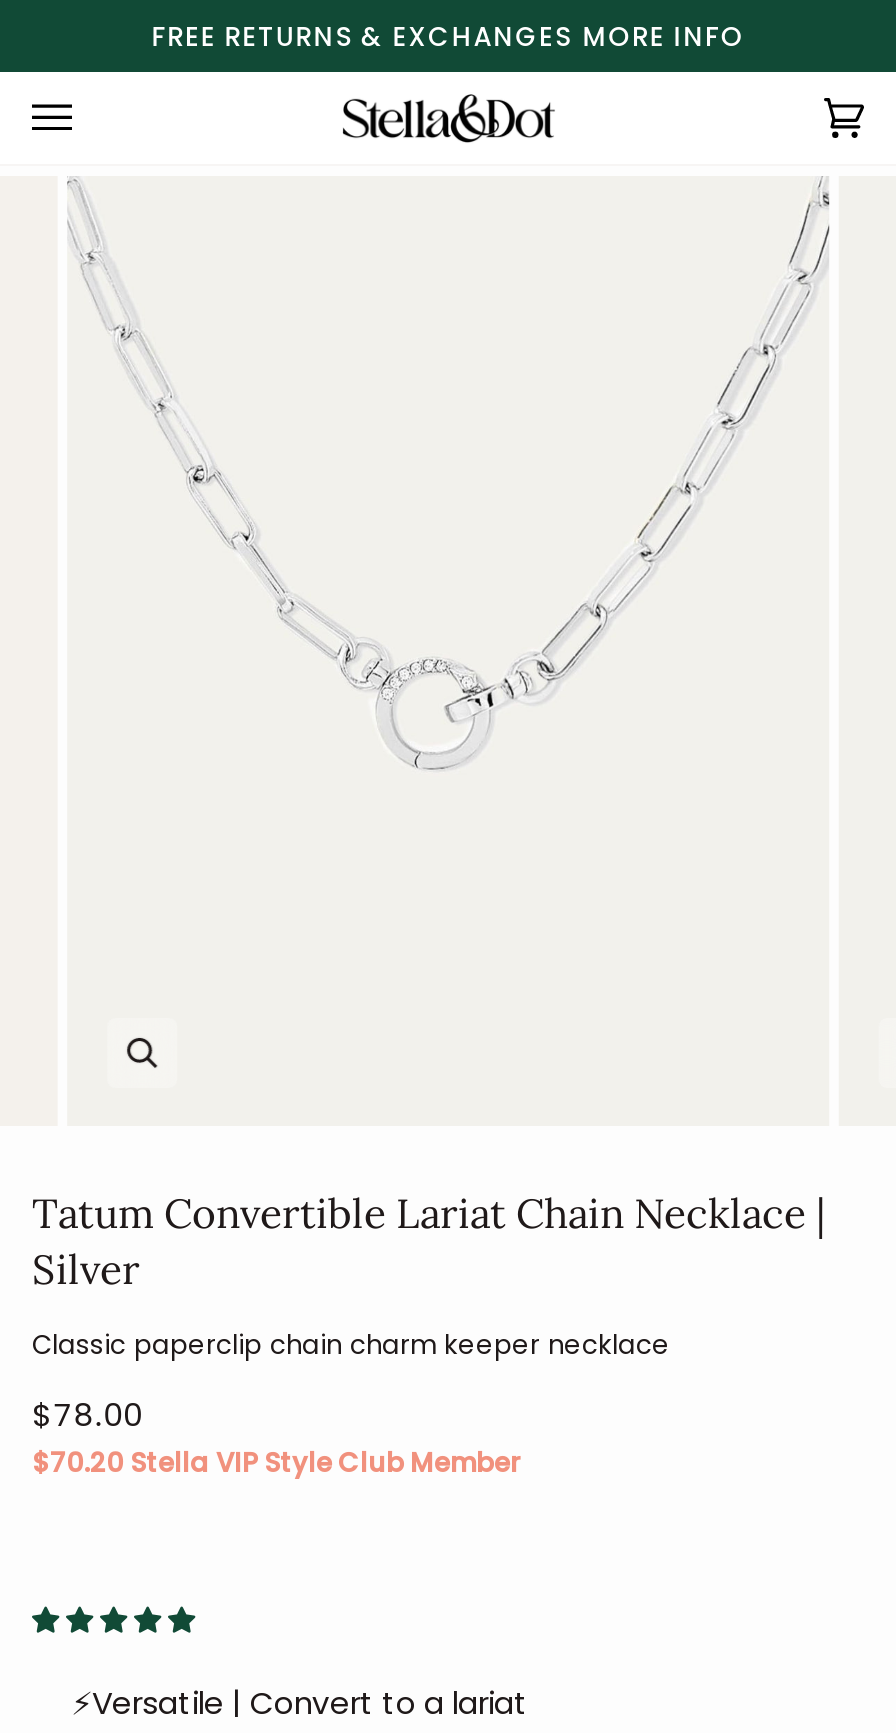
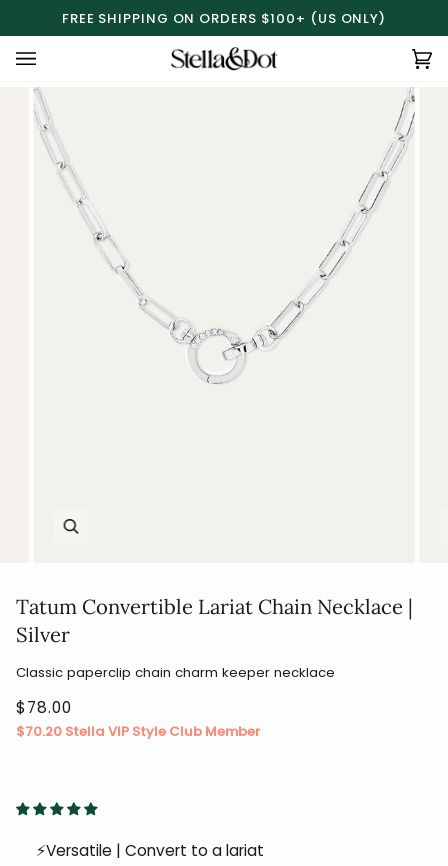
- FREE RETURNS & EXCHANGES MORE INFO
+ FREE SHIPPING ON ORDERS $100+ (US ONLY)
